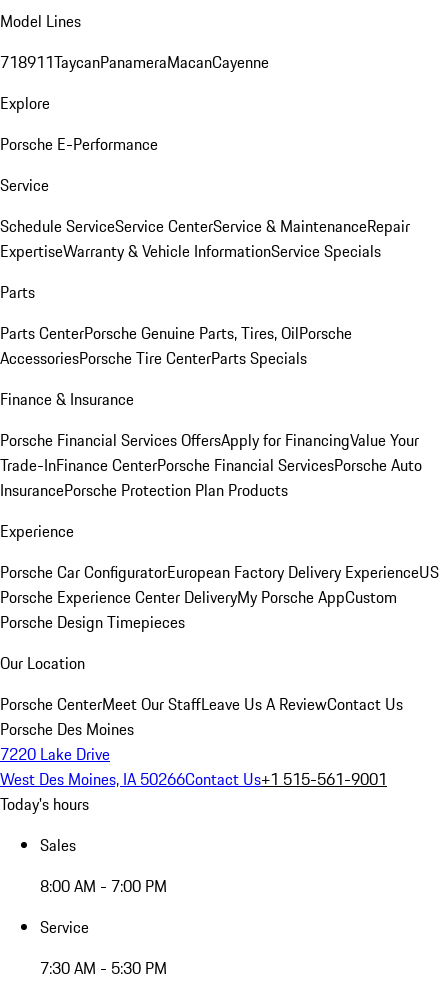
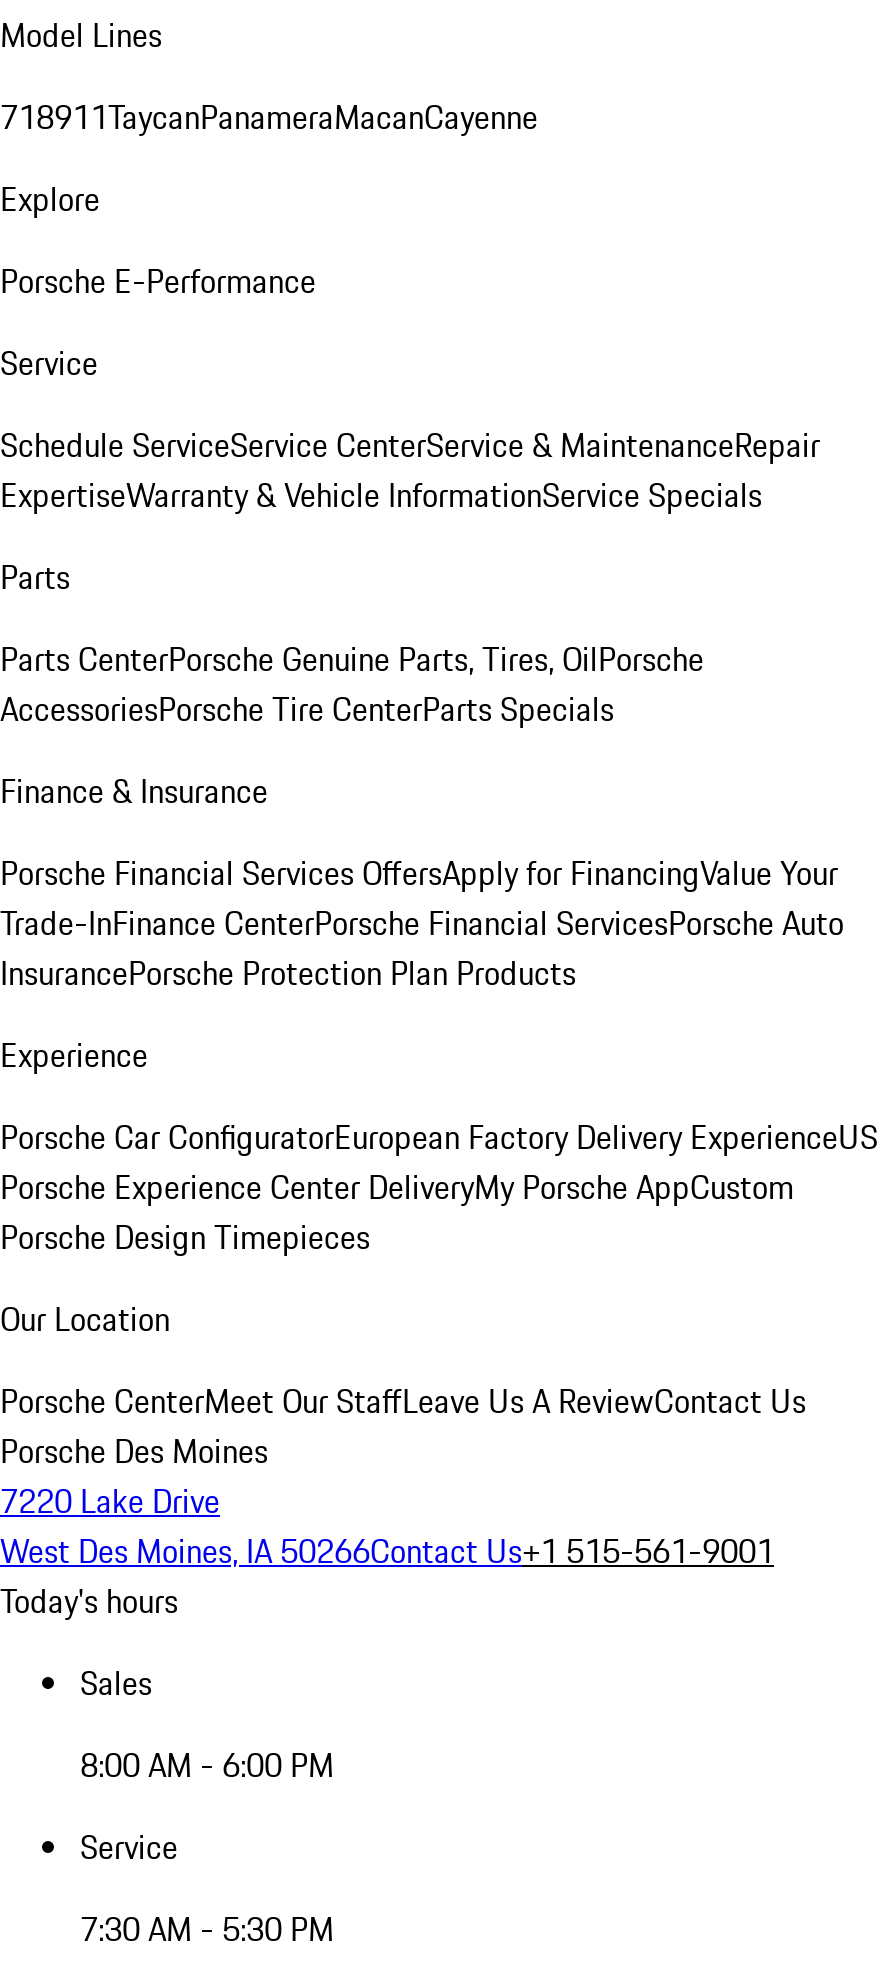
- 8:00 AM - 7:00 PM
+ 8:00 AM - 6:00 PM
